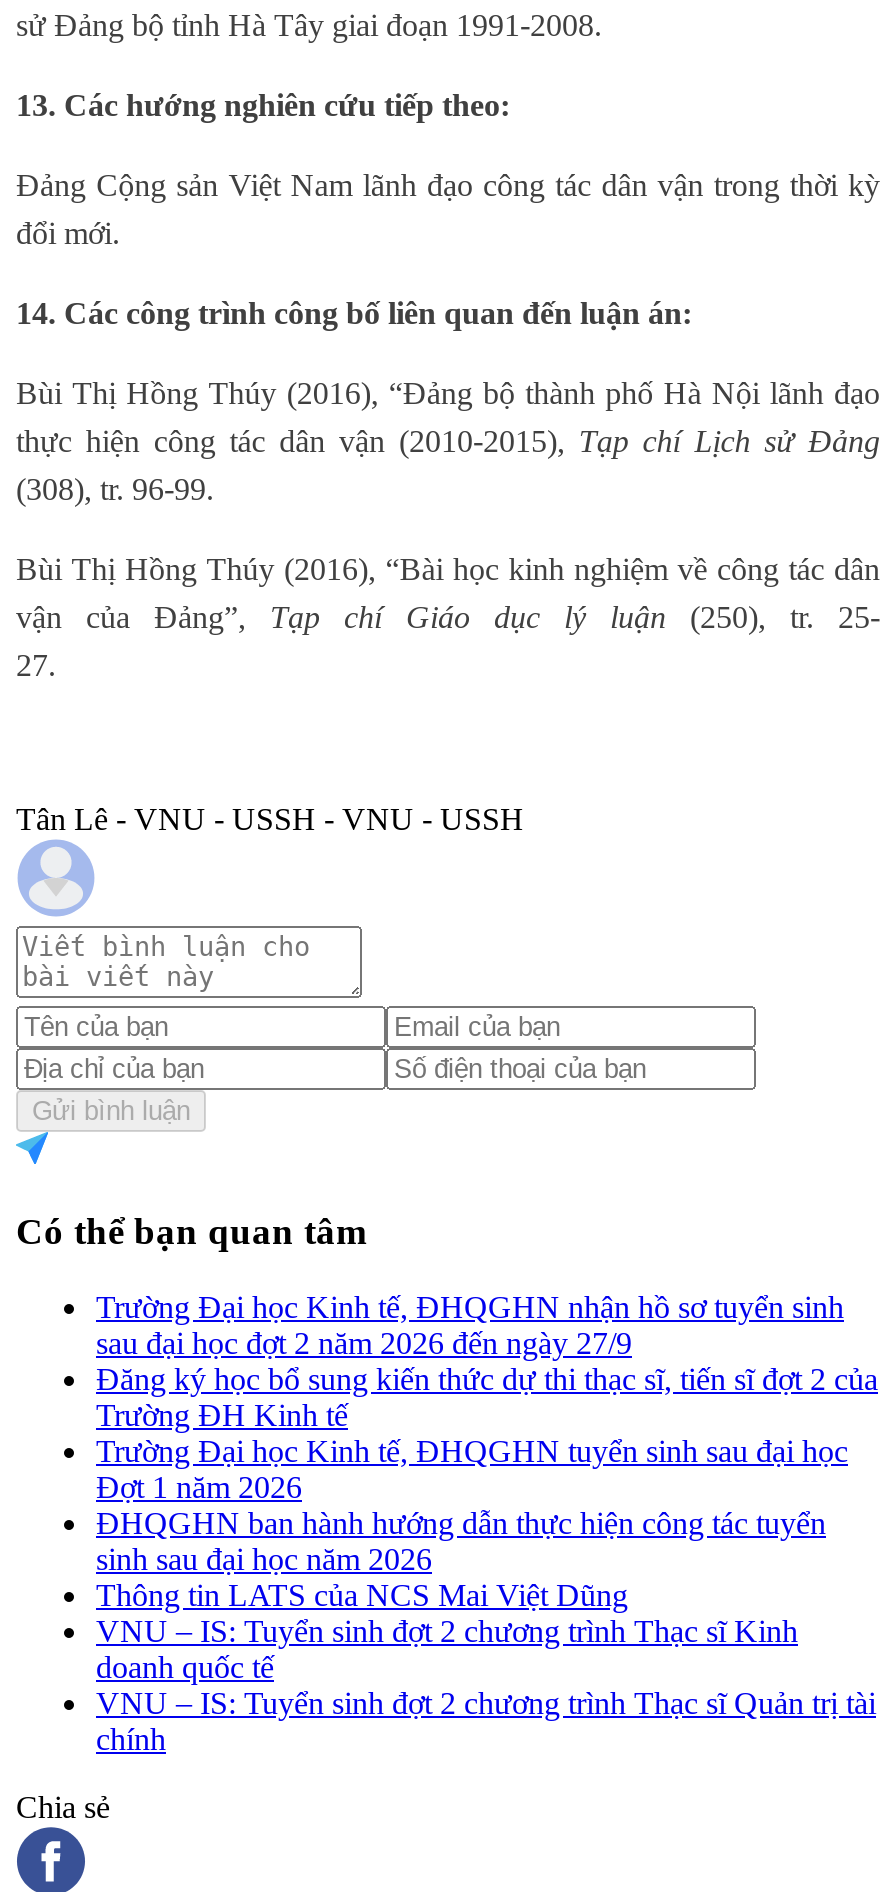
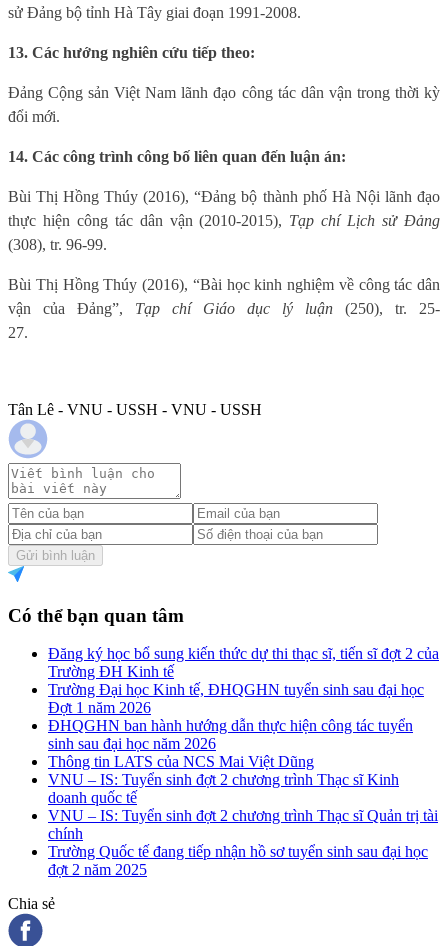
- Trường Đại học Kinh tế, ĐHQGHN nhận hồ sơ tuyển sinh
- sau đại học đợt 2 năm 2026 đến ngày 27/9

moved up: Đăng ký học bổ sung kiến thức dự thi thạc sĩ, tiến sĩ đợt 2 của | Trường ĐH Kinh tế | Trường Đại học Kinh tế, ĐHQGHN tuyển sinh sau đại học | ... | VNU – IS: Tuyển sinh đợt 2 chương trình Thạc sĩ Quản trị tài | chính

+ Trường Quốc tế đang tiếp nhận hồ sơ tuyển sinh sau đại học
+ đợt 2 năm 2025
